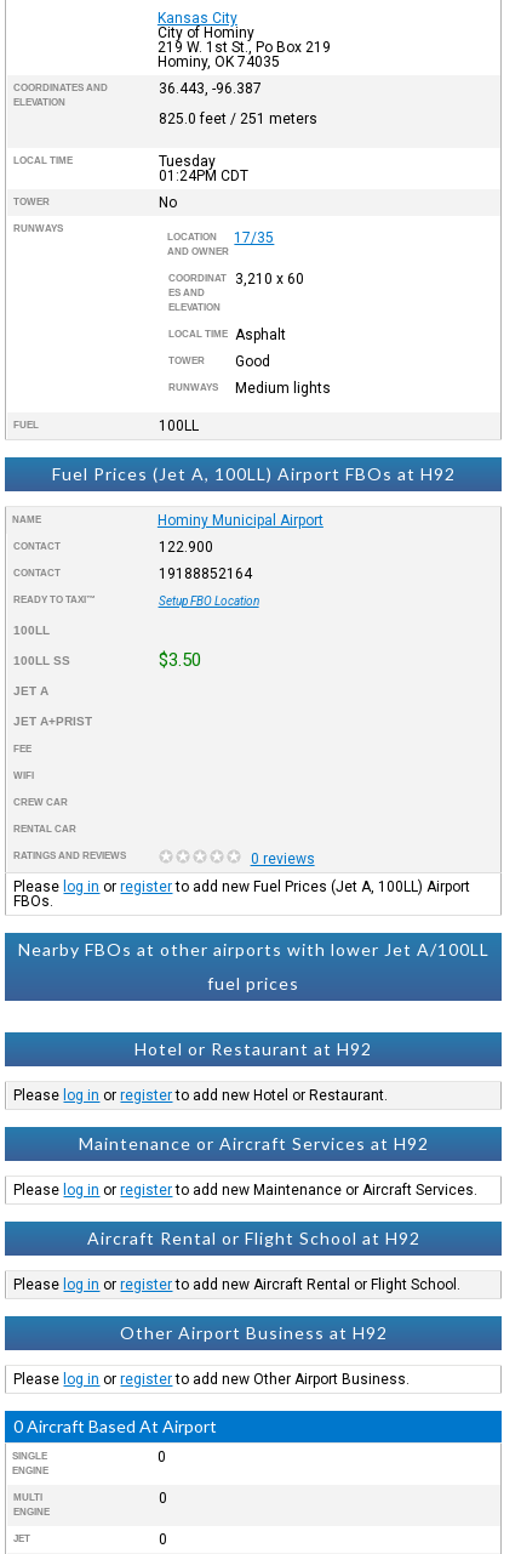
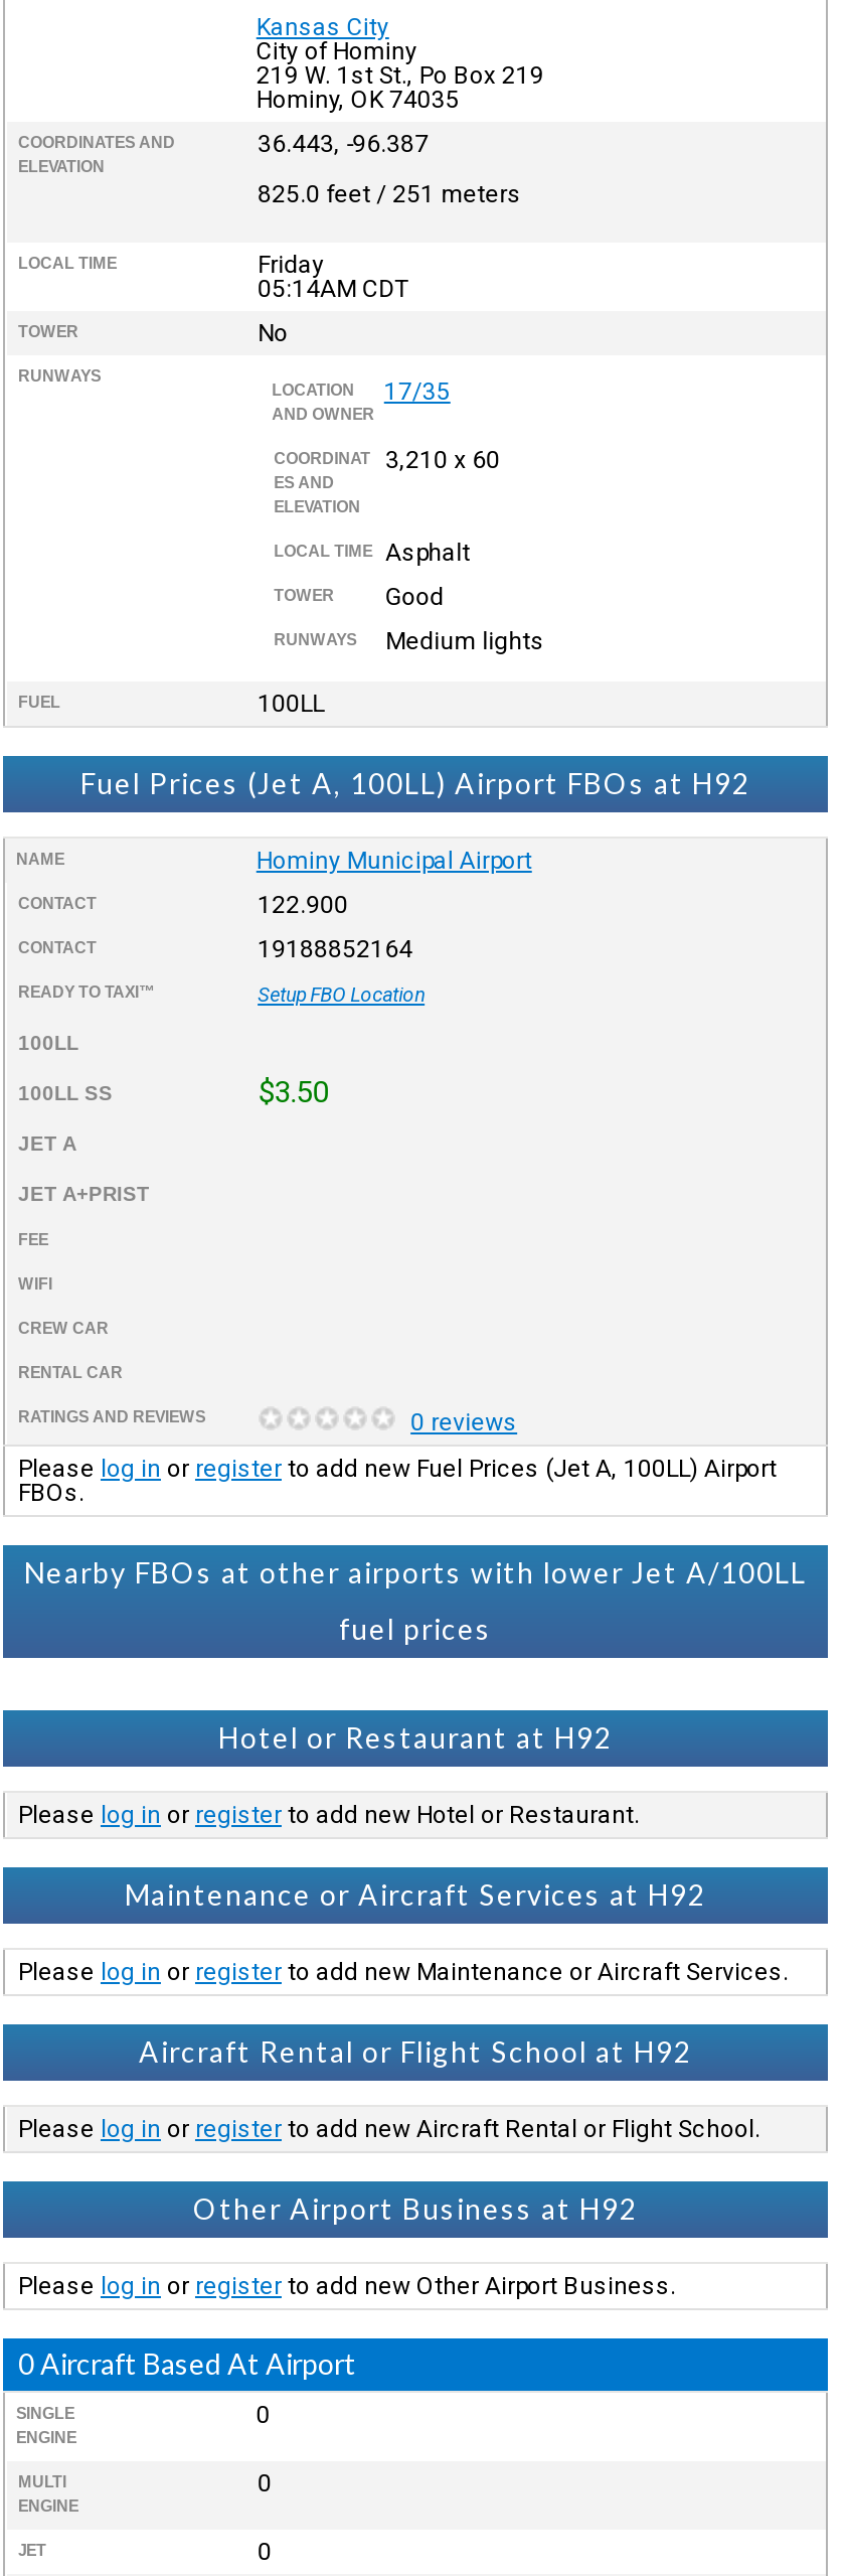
- Tuesday
- 01:24PM CDT
+ Friday
+ 05:14AM CDT
